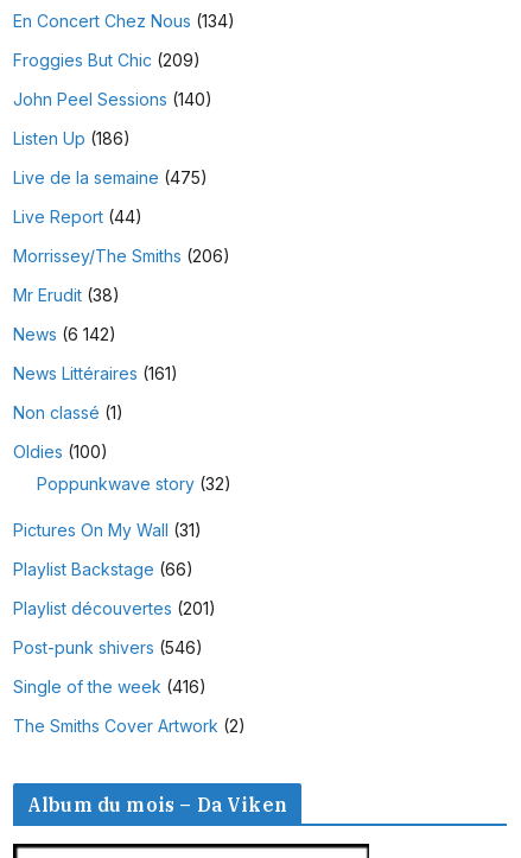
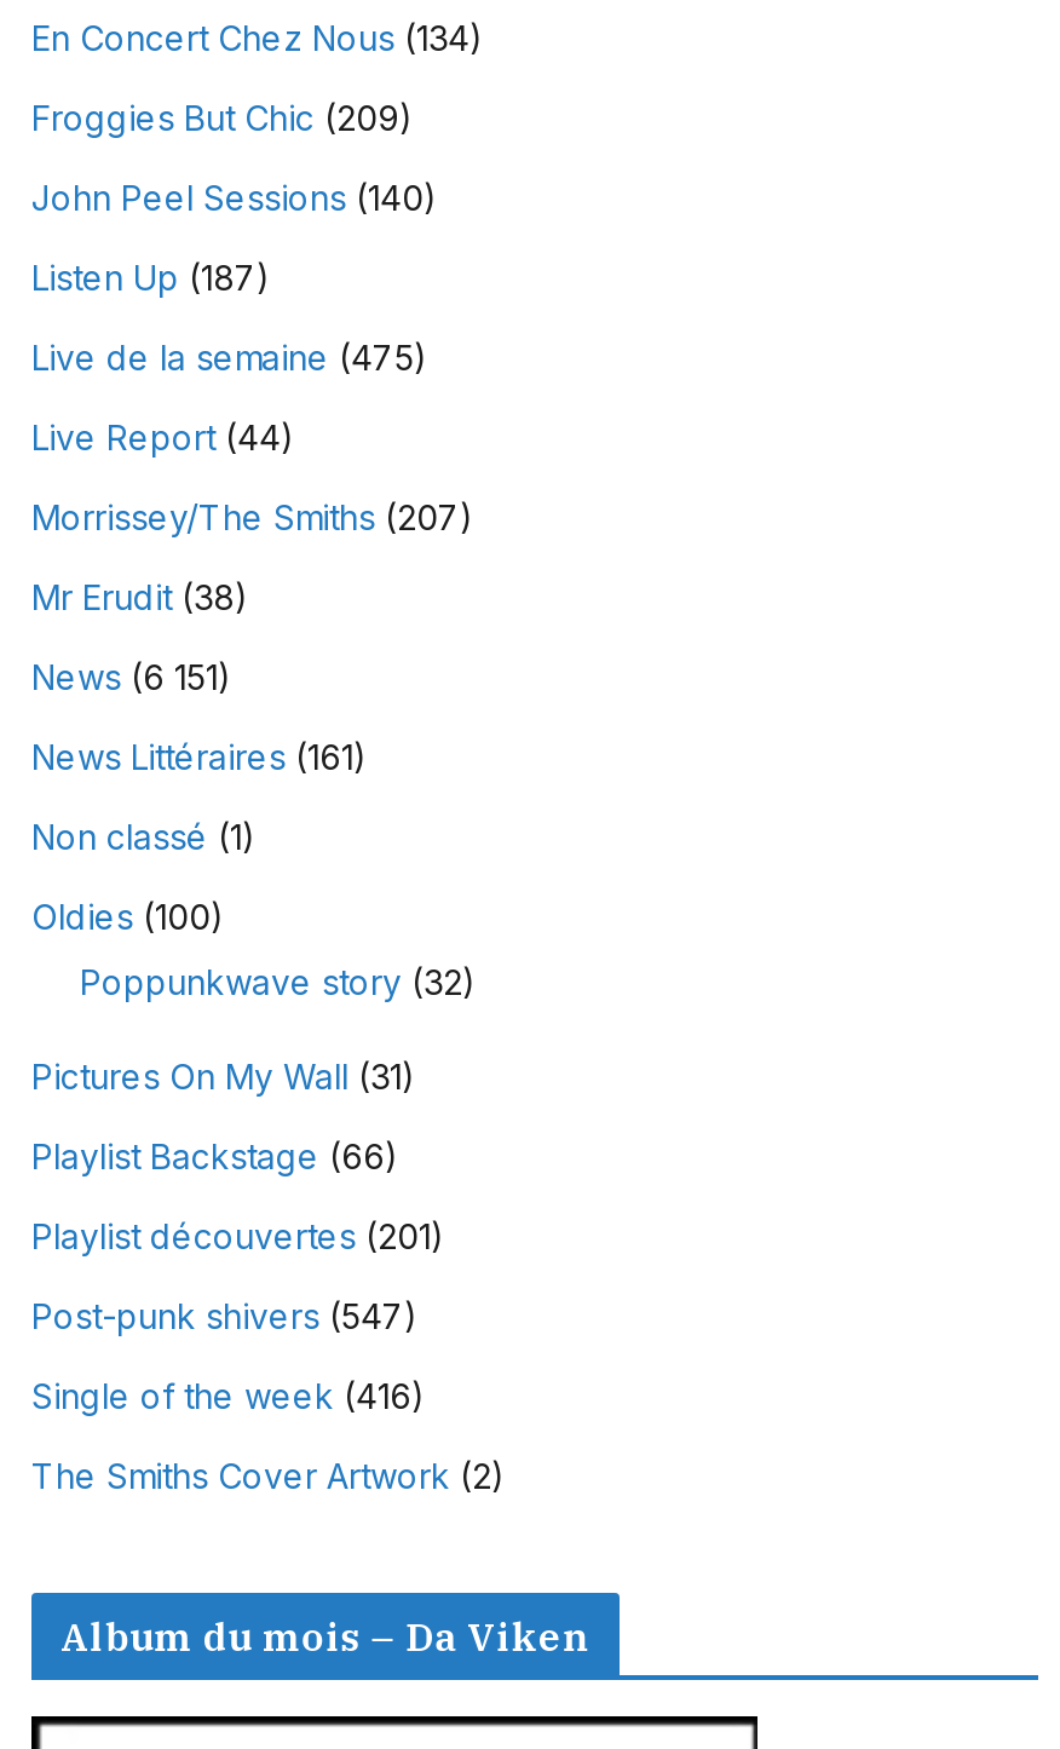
- Listen Up (186)
+ Listen Up (187)

- Morrissey/The Smiths (206)
+ Morrissey/The Smiths (207)

- News (6 142)
+ News (6 151)

- Post-punk shivers (546)
+ Post-punk shivers (547)
